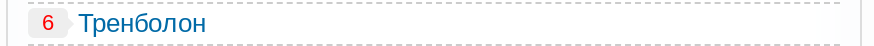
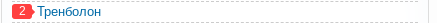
- 6 Тренболон
+ 2 Тренболон
